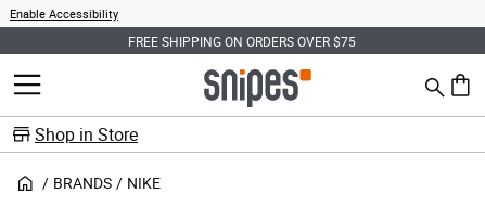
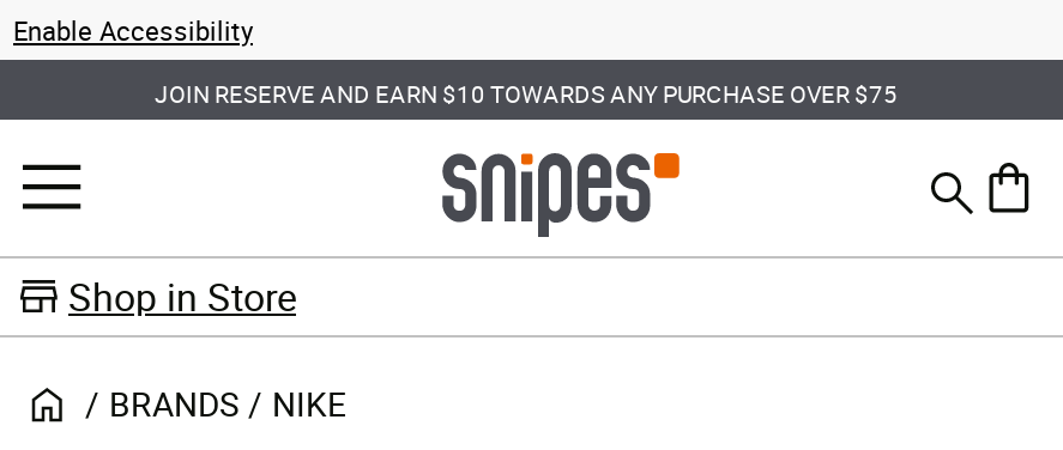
- FREE SHIPPING ON ORDERS OVER $75
+ JOIN RESERVE AND EARN $10 TOWARDS ANY PURCHASE OVER $75
